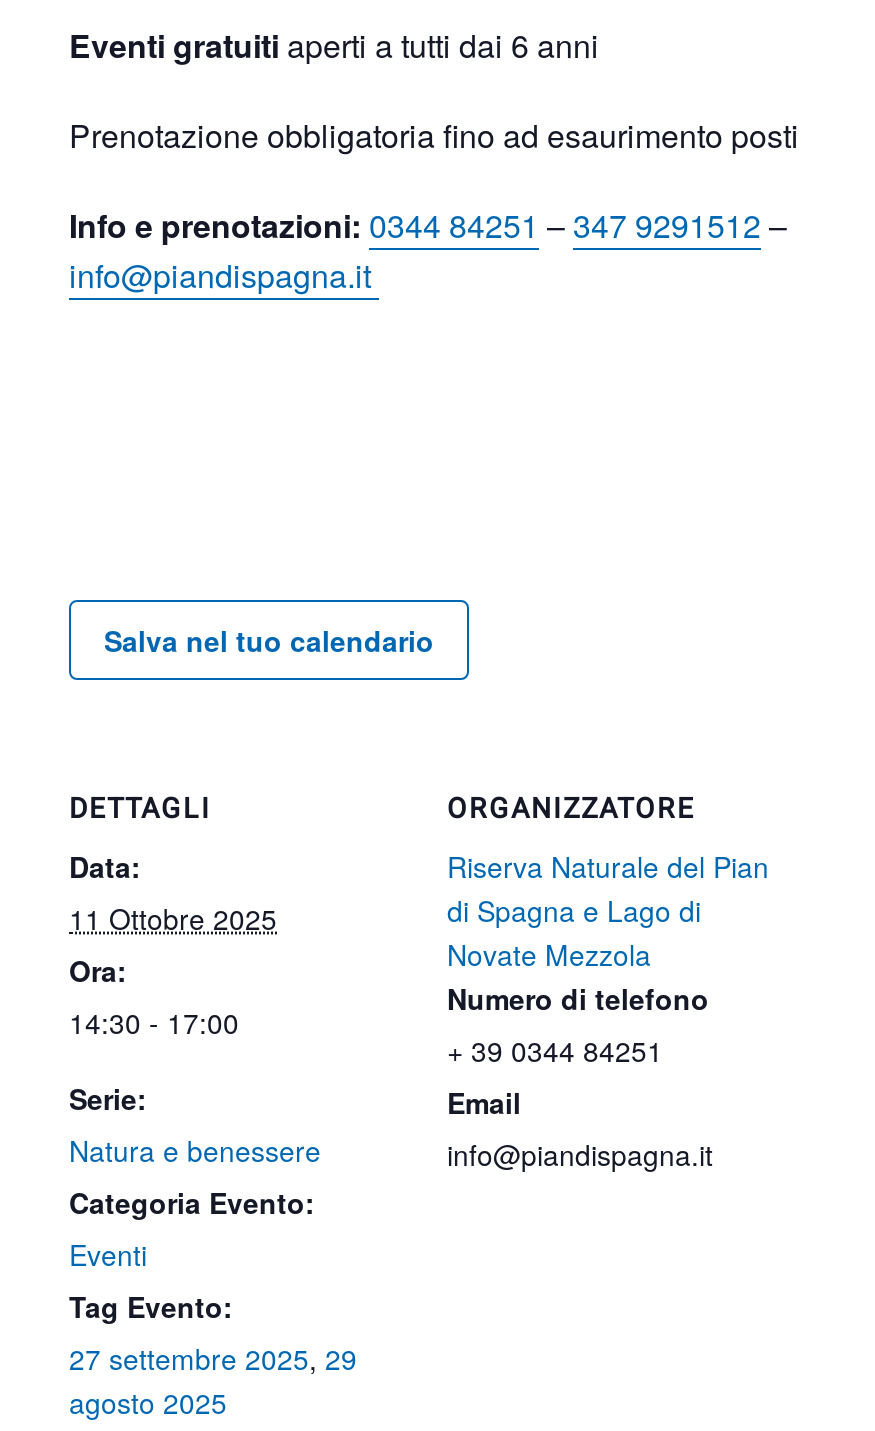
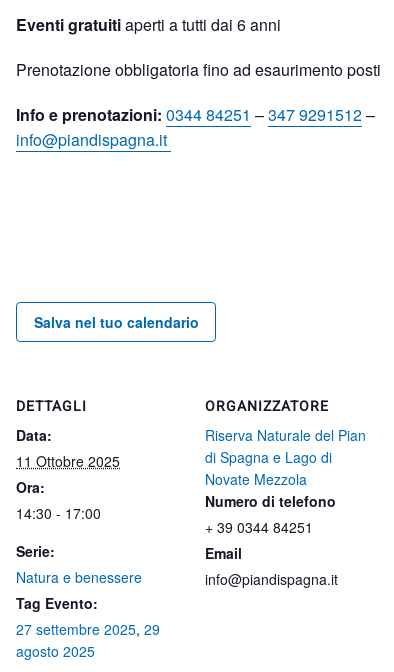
- Categoria Evento:
- Eventi
